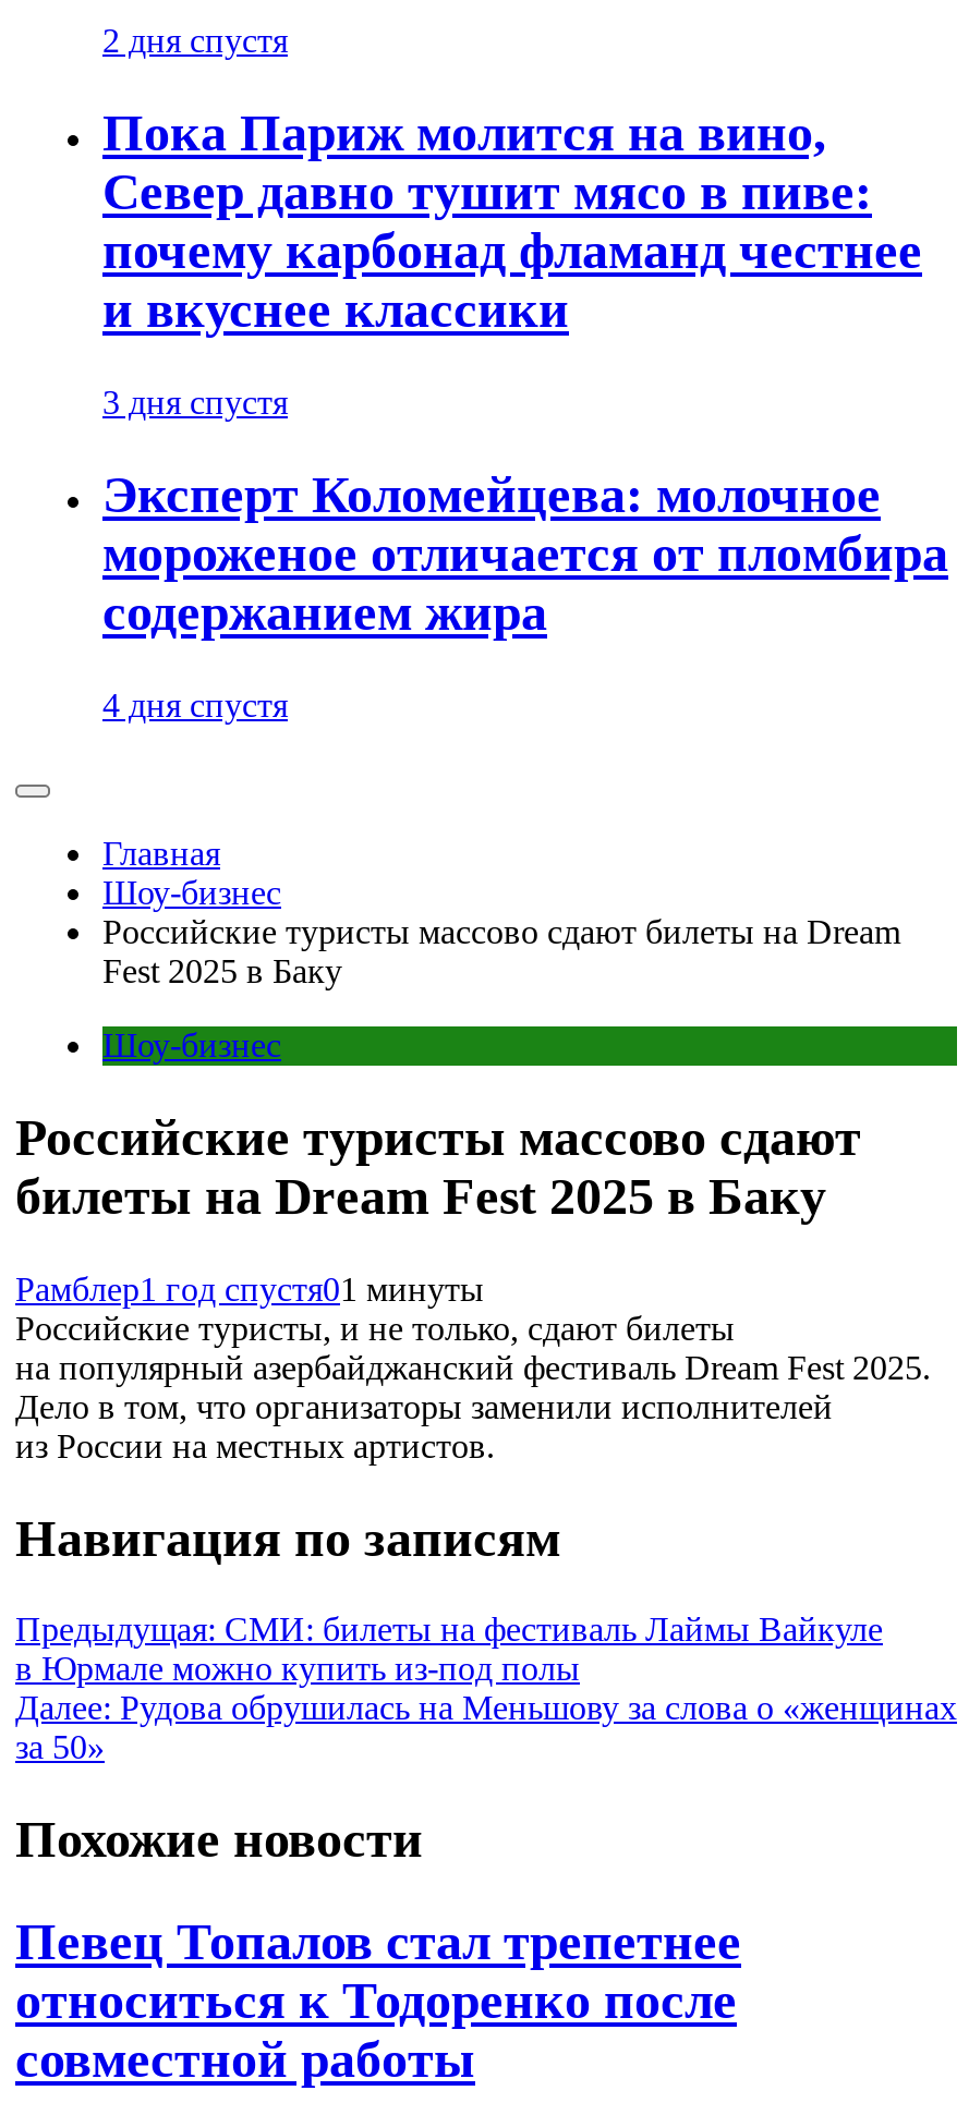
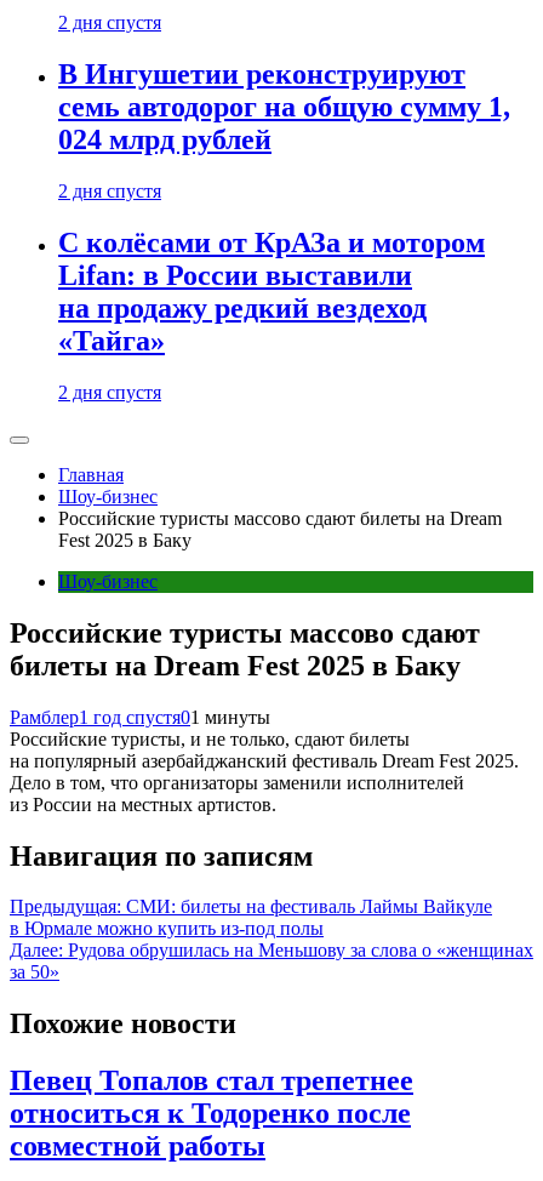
- Пока Париж молится на вино,
- Север давно тушит мясо в пиве:
- почему карбонад фламанд честнее
- и вкуснее классики
+ В Ингушетии реконструируют
+ семь автодорог на общую сумму 1,
+ 024 млрд рублей

- 3 дня спустя
+ 2 дня спустя

- Эксперт Коломейцева: молочное
- мороженое отличается от пломбира
- содержанием жира
+ С колёсами от КрАЗа и мотором
+ Lifan: в России выставили
+ на продажу редкий вездеход
+ «Тайга»

- 4 дня спустя
+ 2 дня спустя
